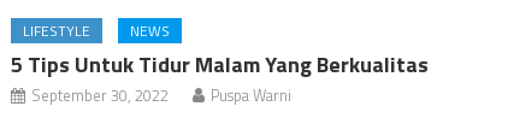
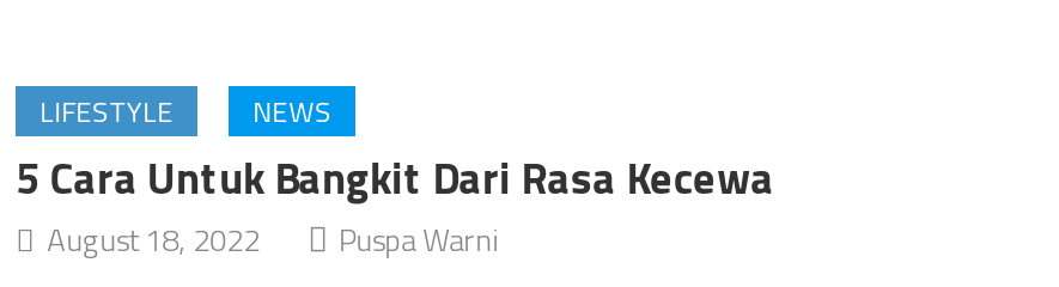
- 5 Tips Untuk Tidur Malam Yang Berkualitas
- September 30, 2022
+ 5 Cara Untuk Bangkit Dari Rasa Kecewa
+ August 18, 2022
